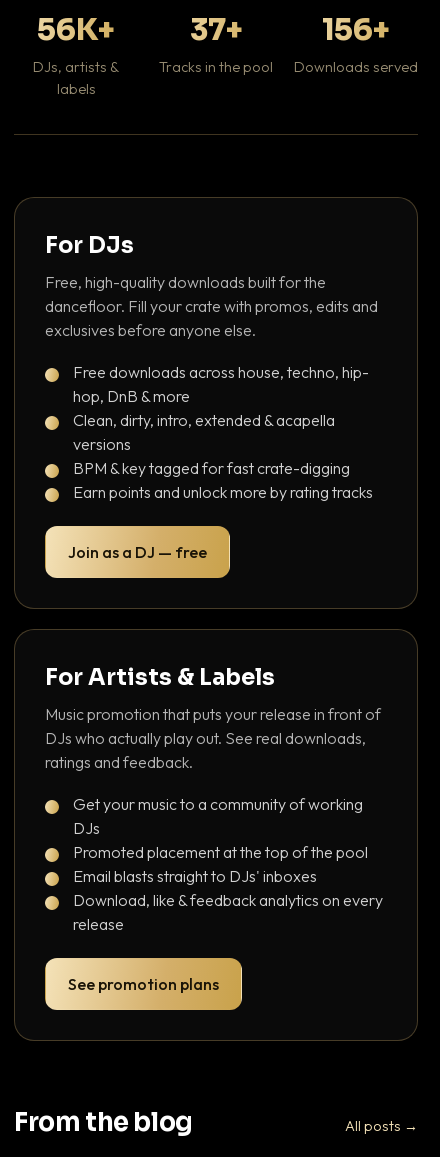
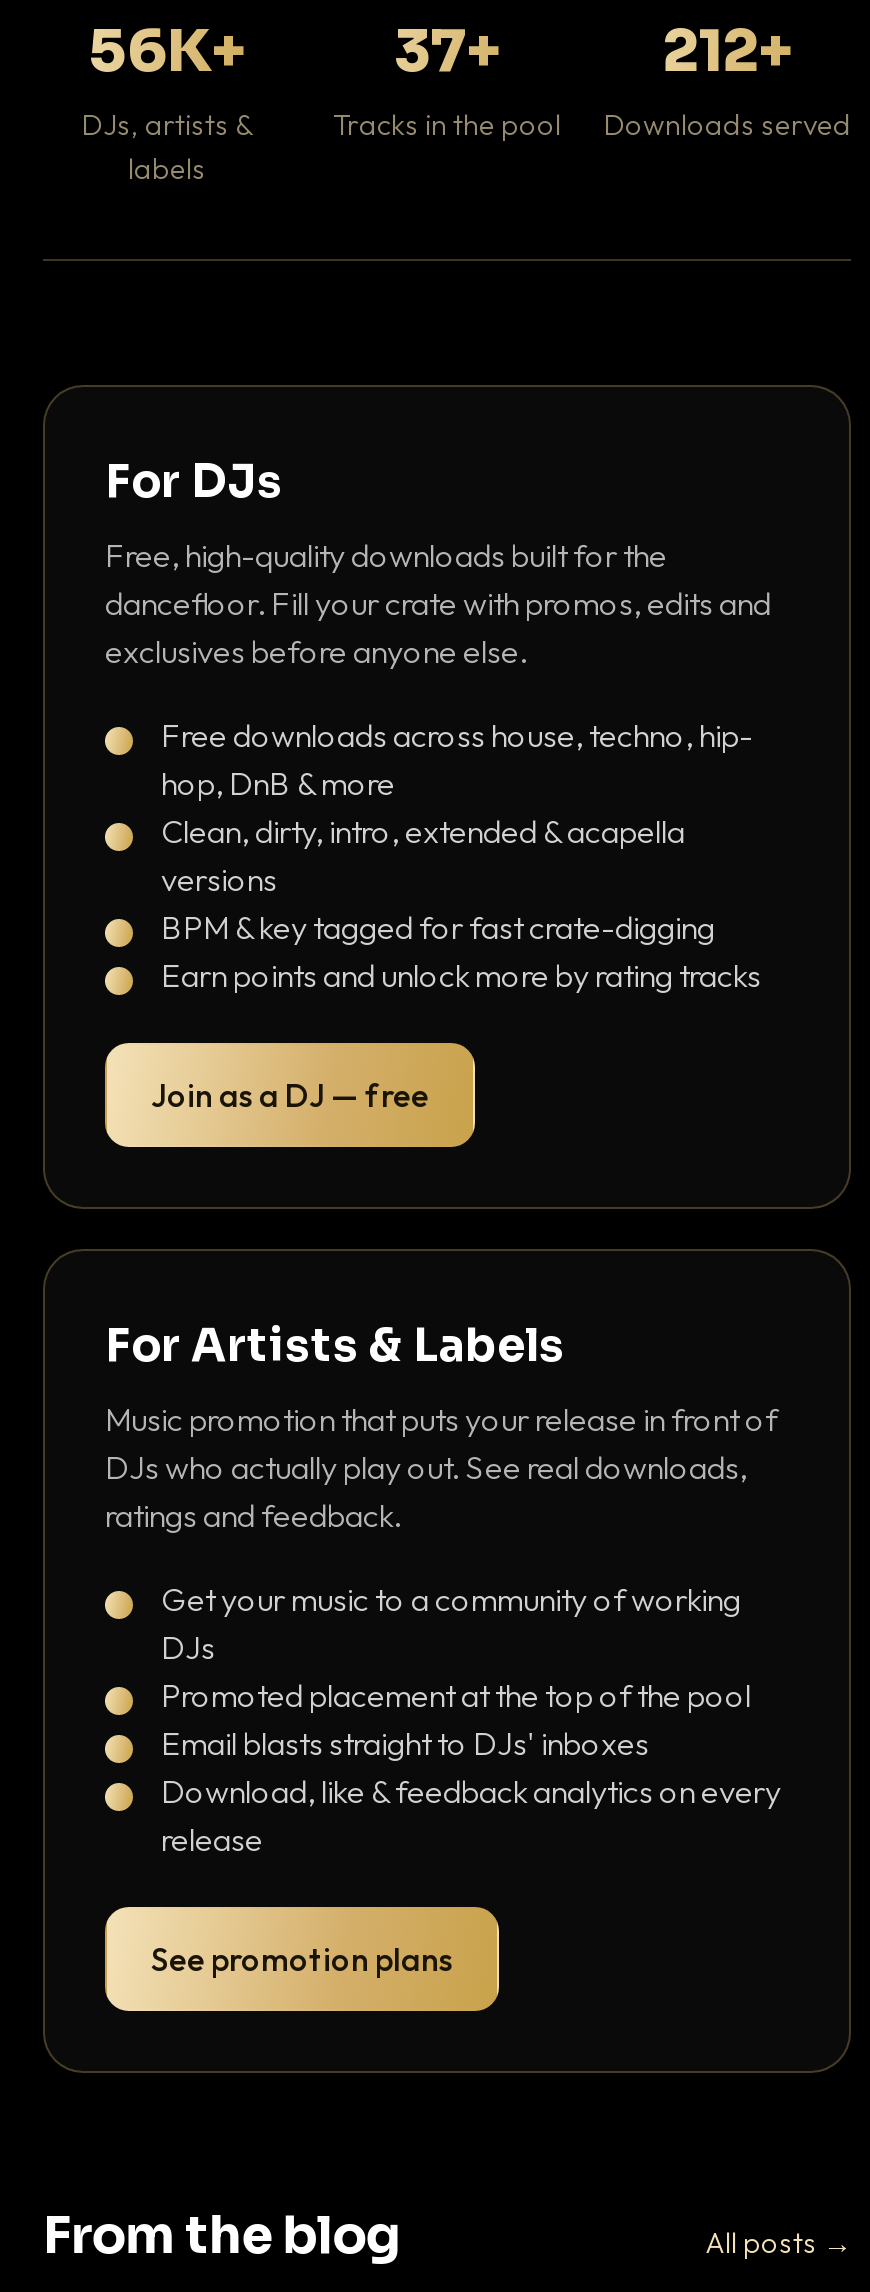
- 156+
+ 212+
